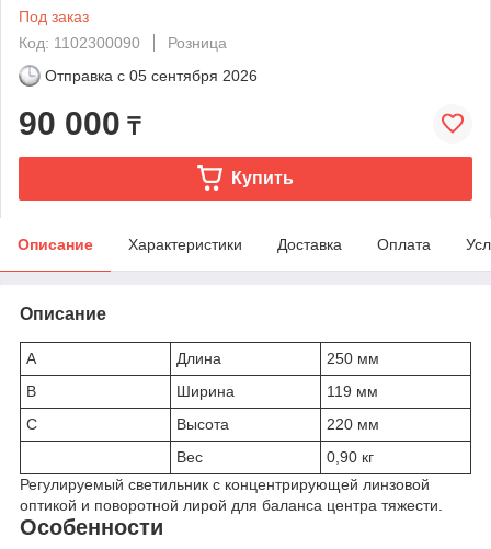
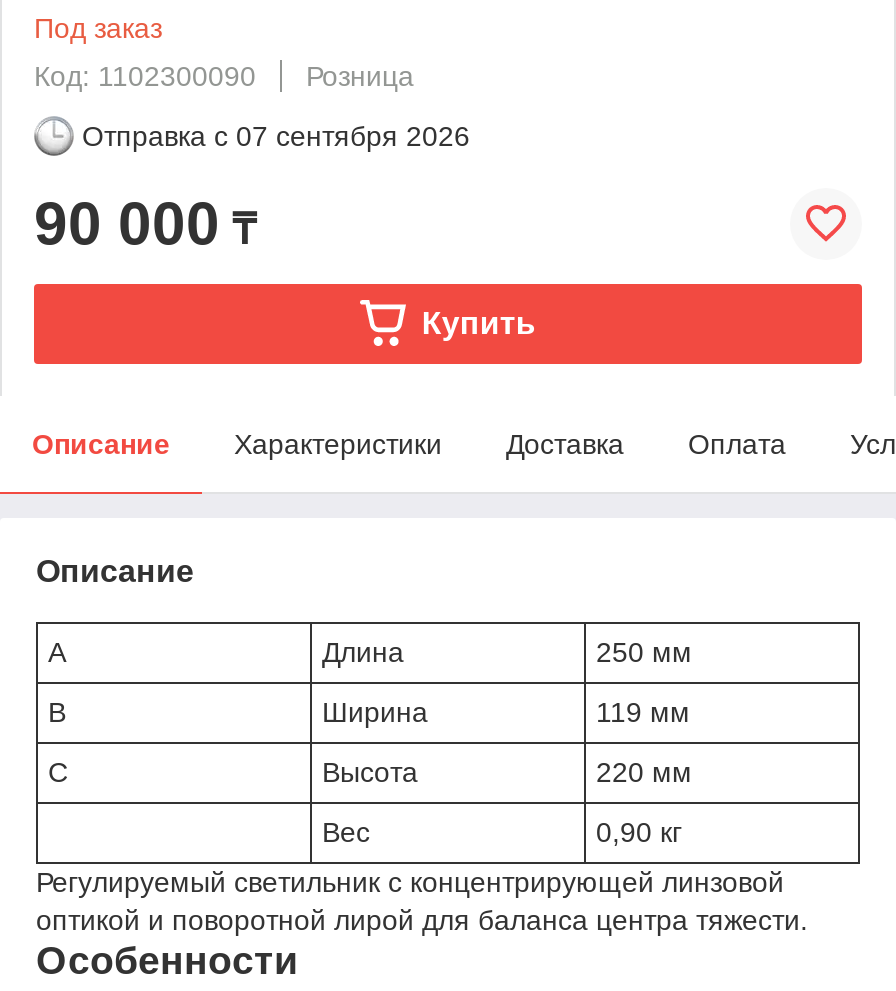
- Отправка с 05 сентября 2026
+ Отправка с 07 сентября 2026
